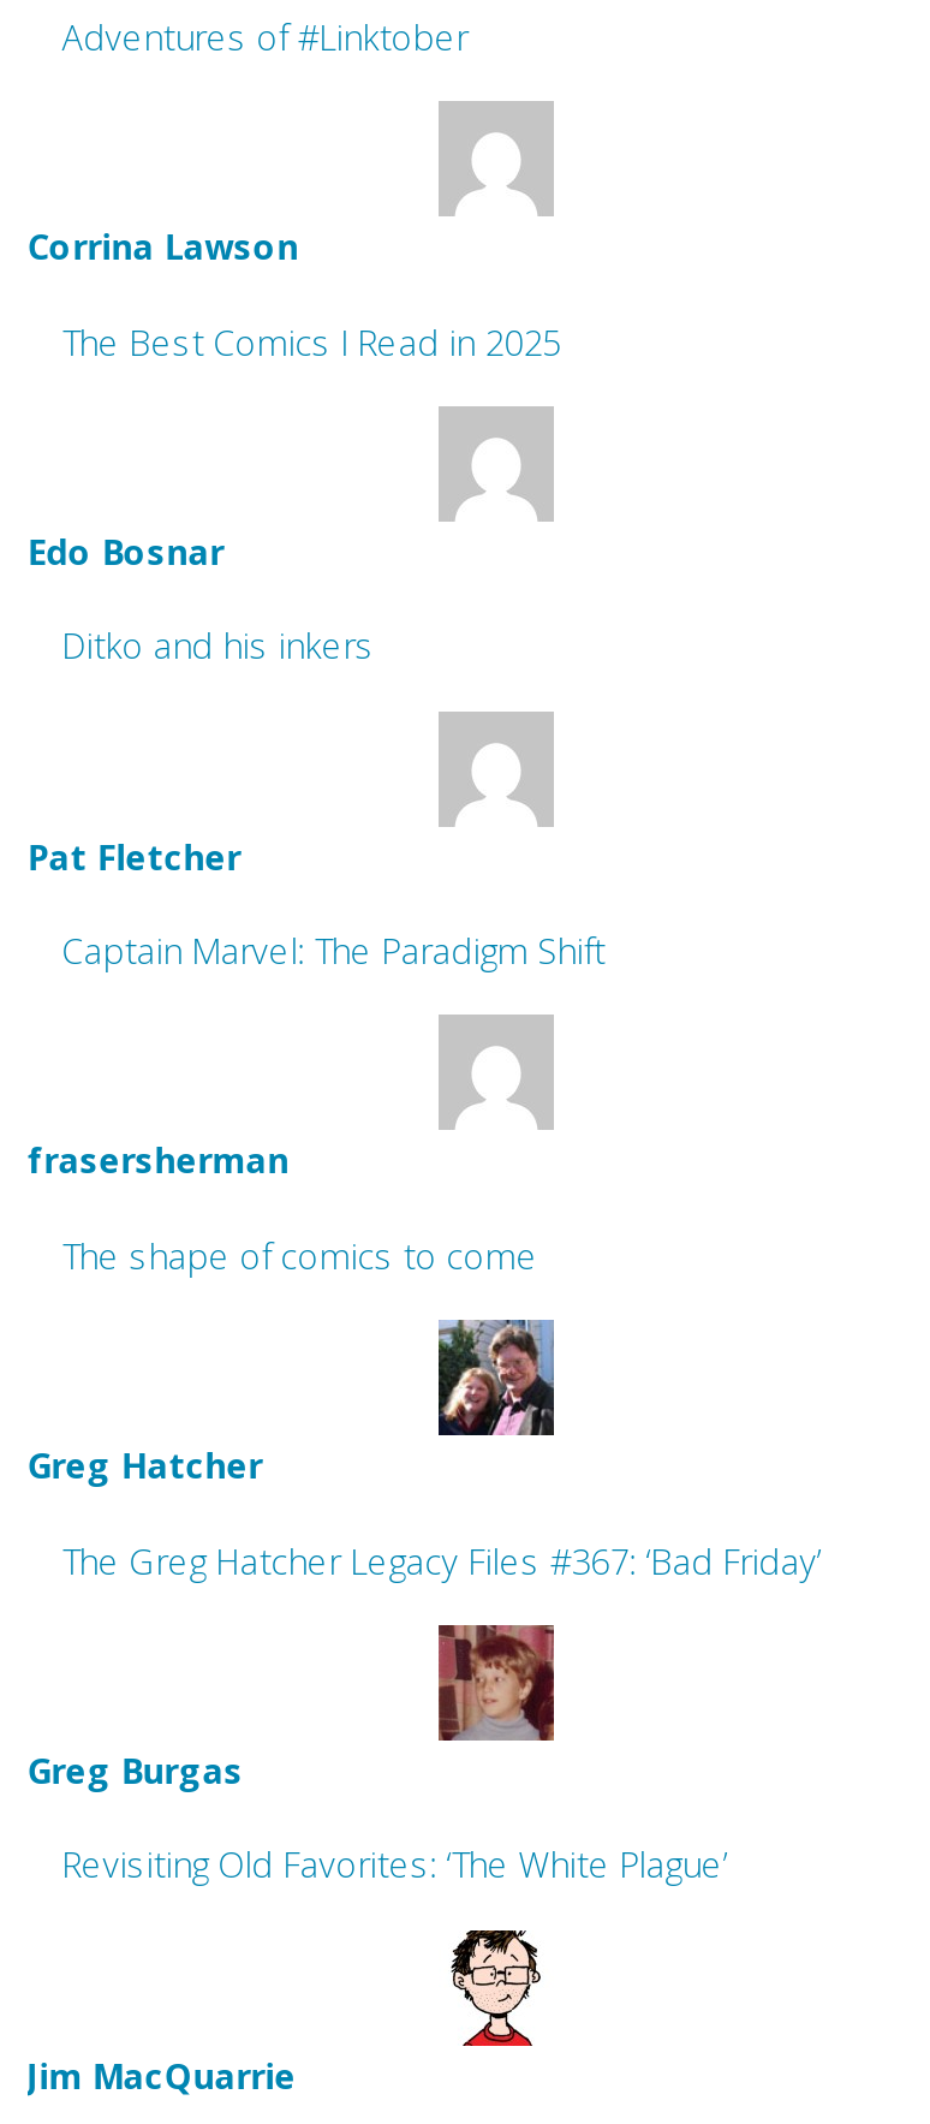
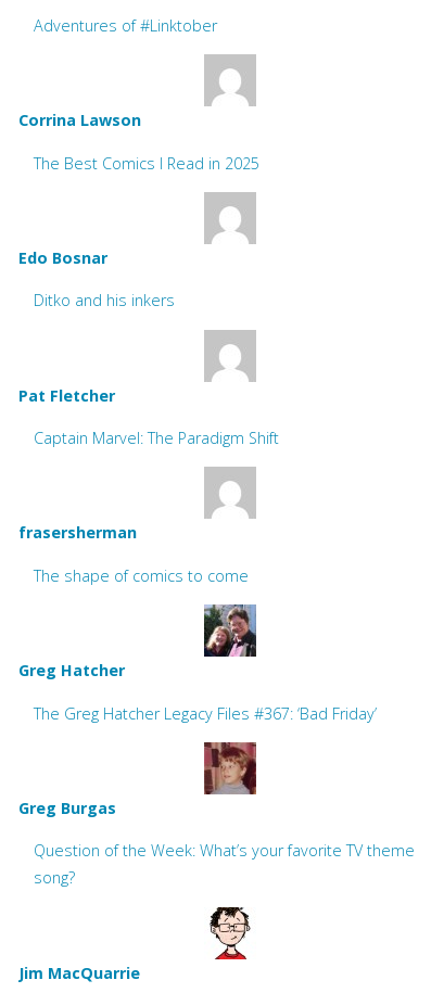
- Revisiting Old Favorites: ‘The White Plague’
+ Question of the Week: What’s your favorite TV theme
+ song?
